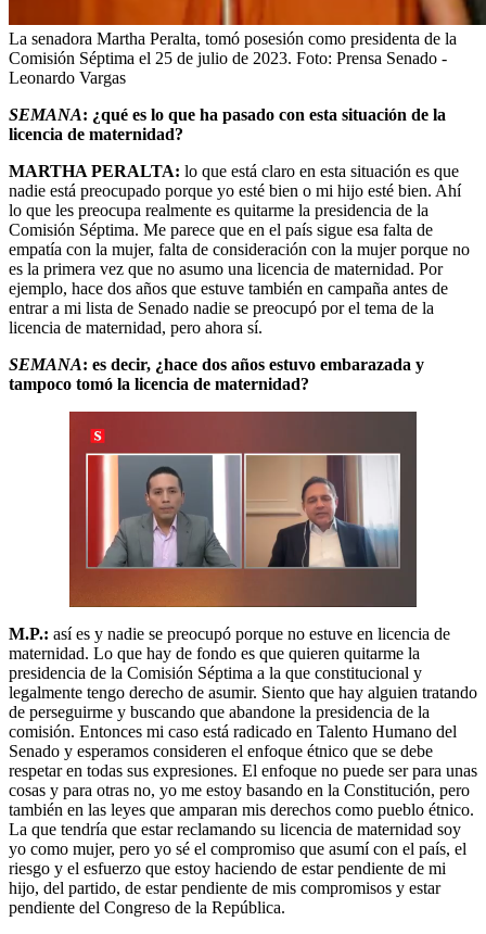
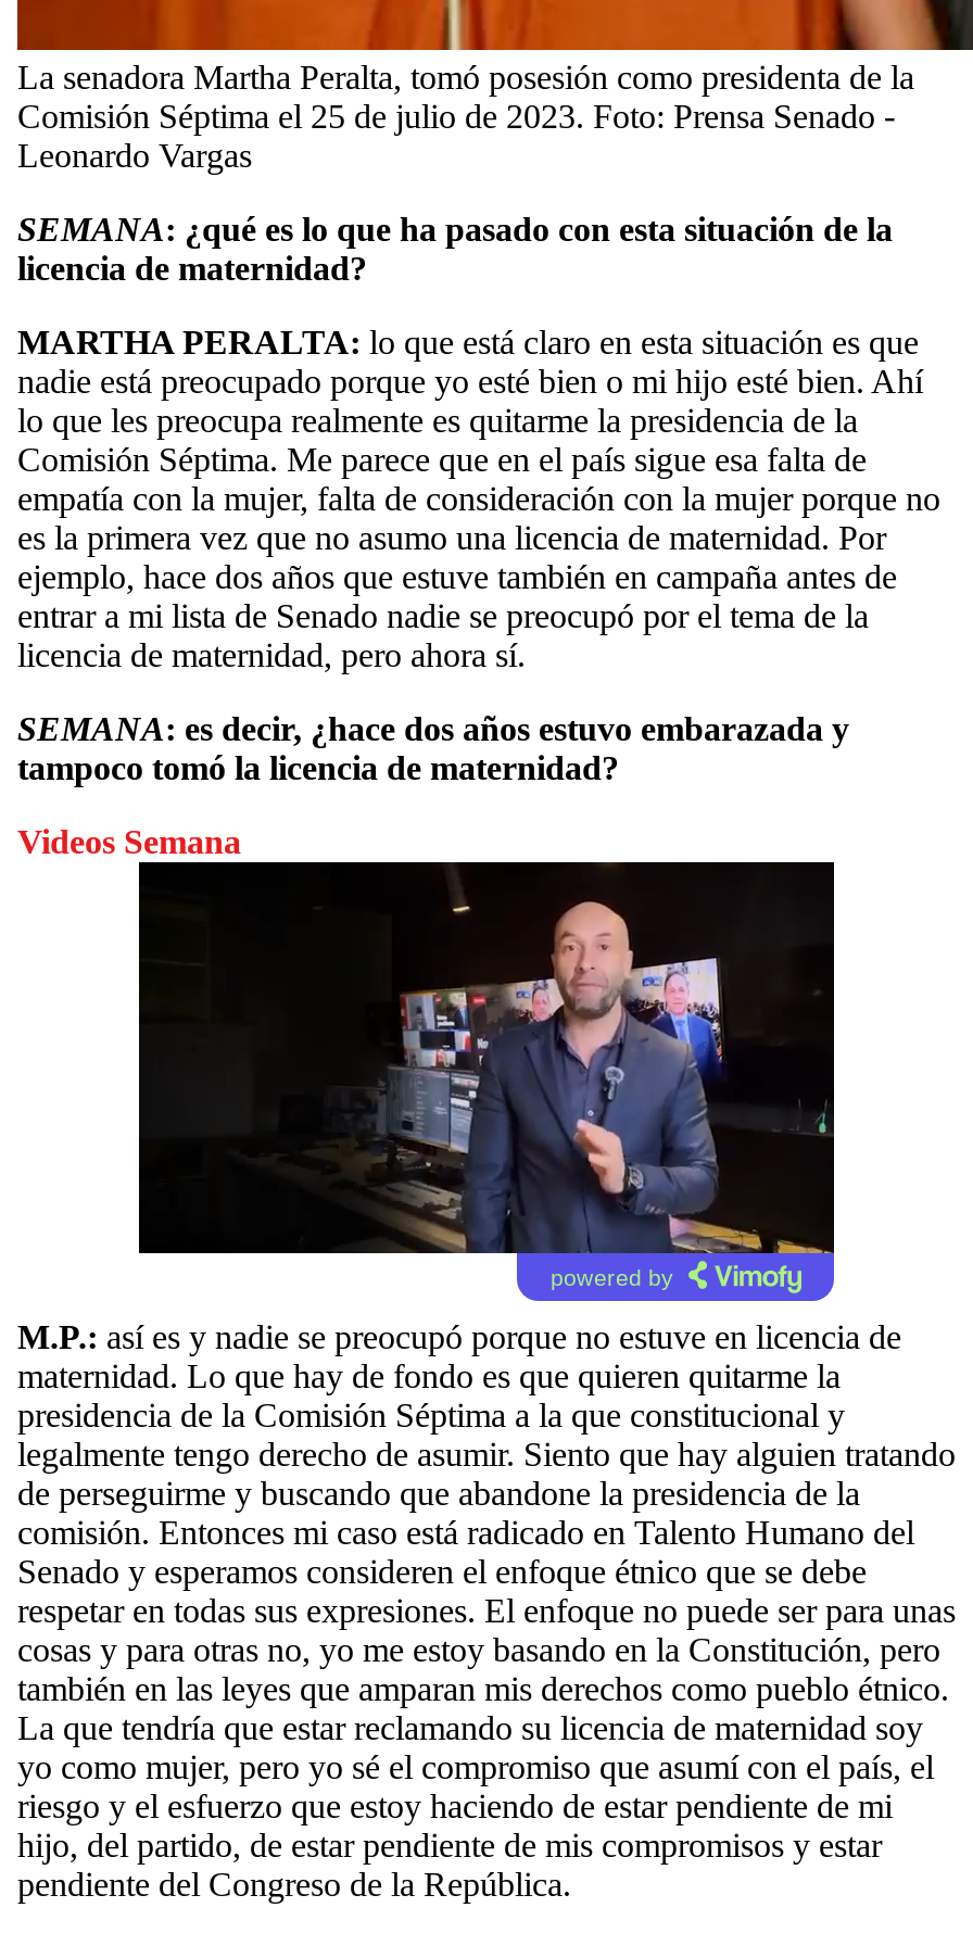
+ Videos Semana

+ powered by

- [image]
+ [image]
